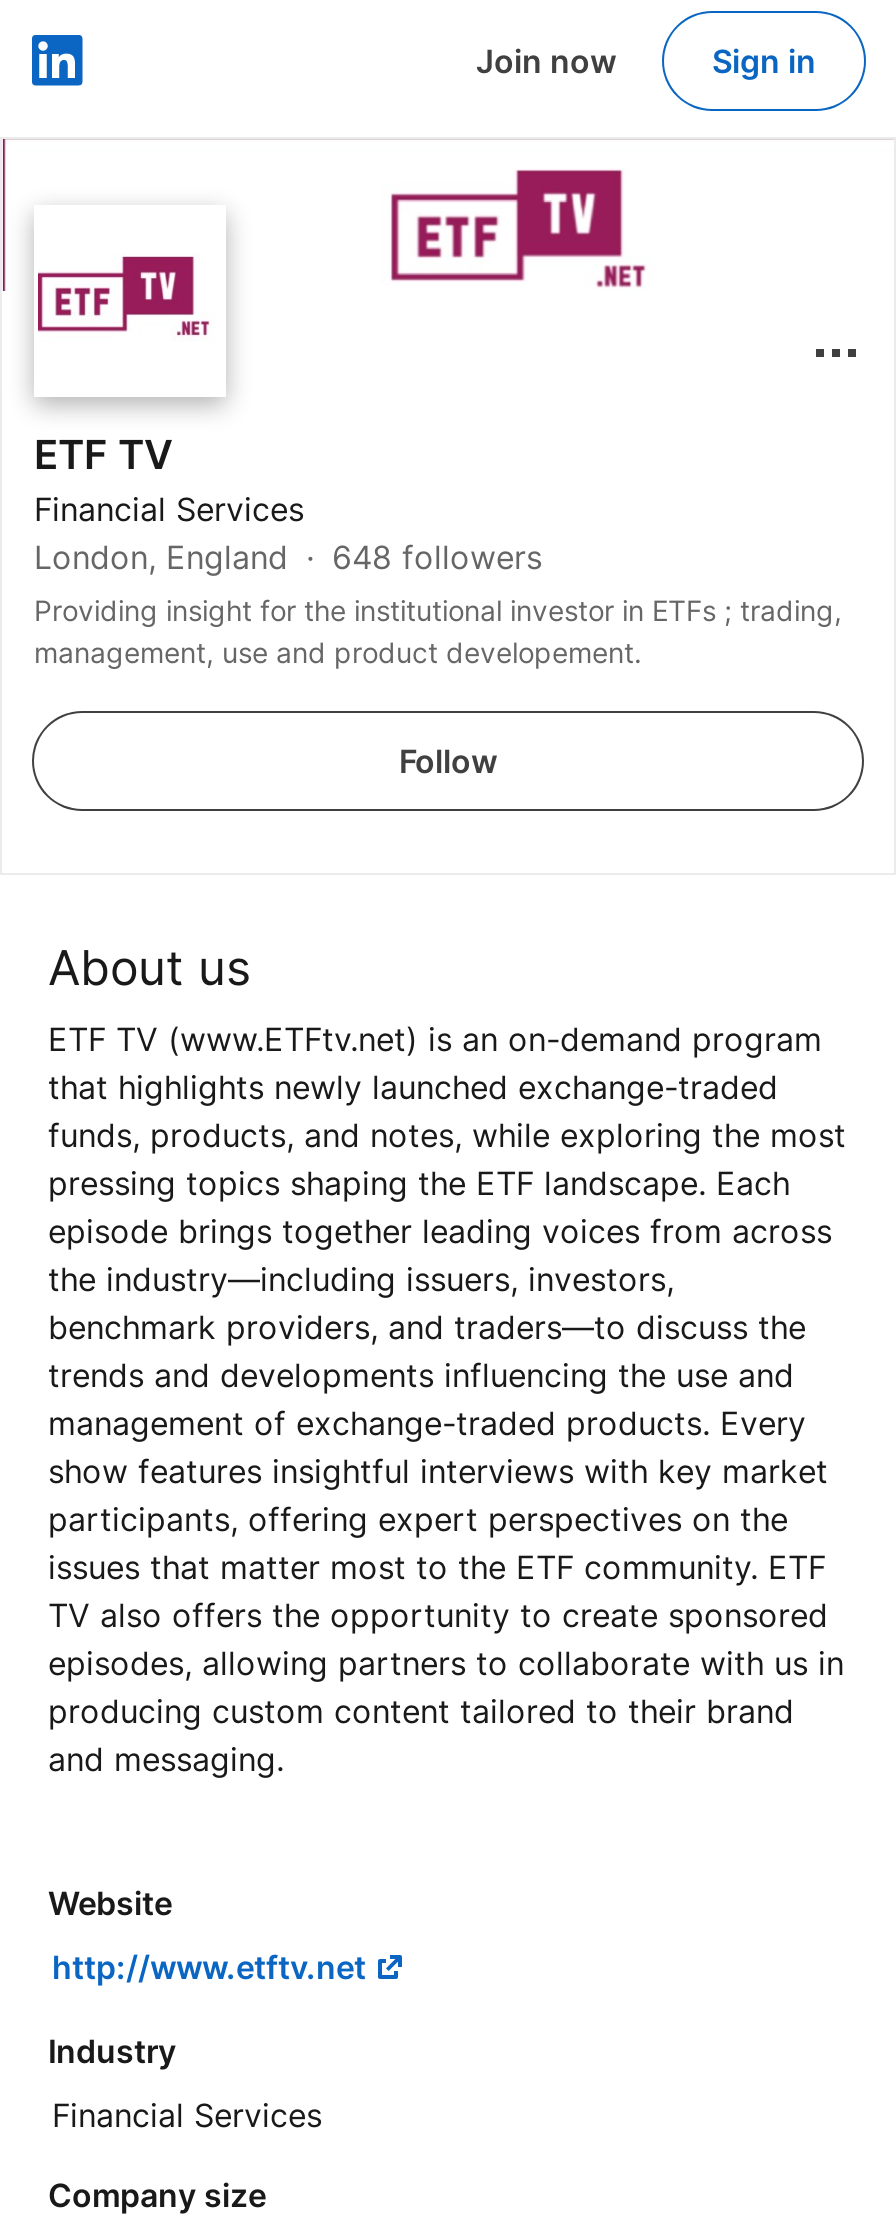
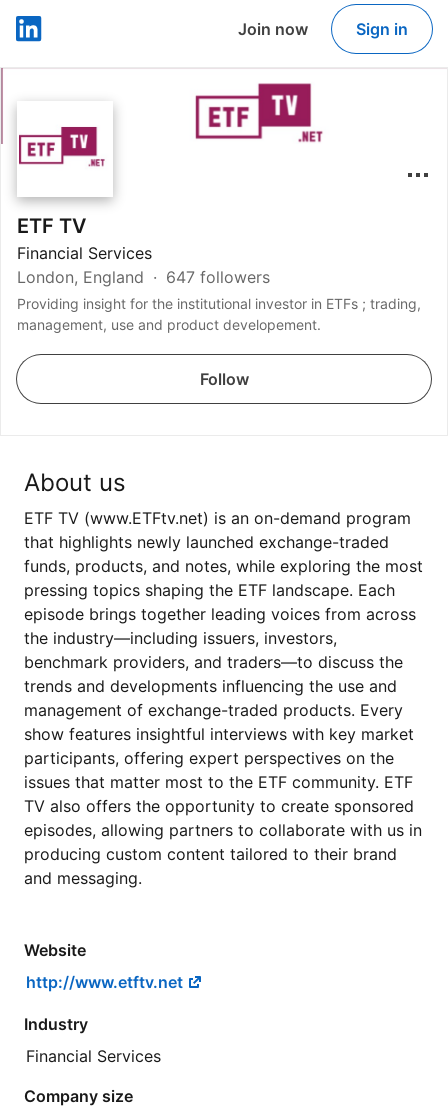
- London, England 648 followers
+ London, England 647 followers
